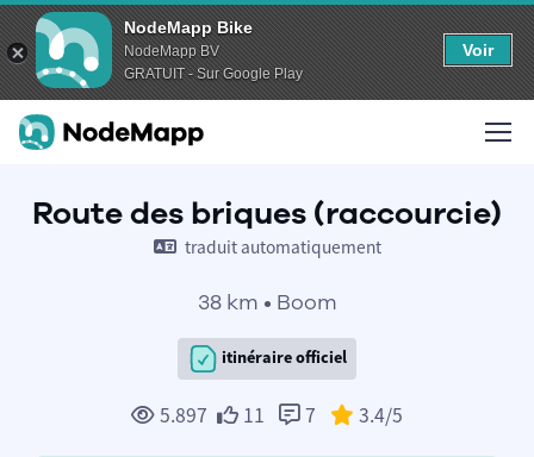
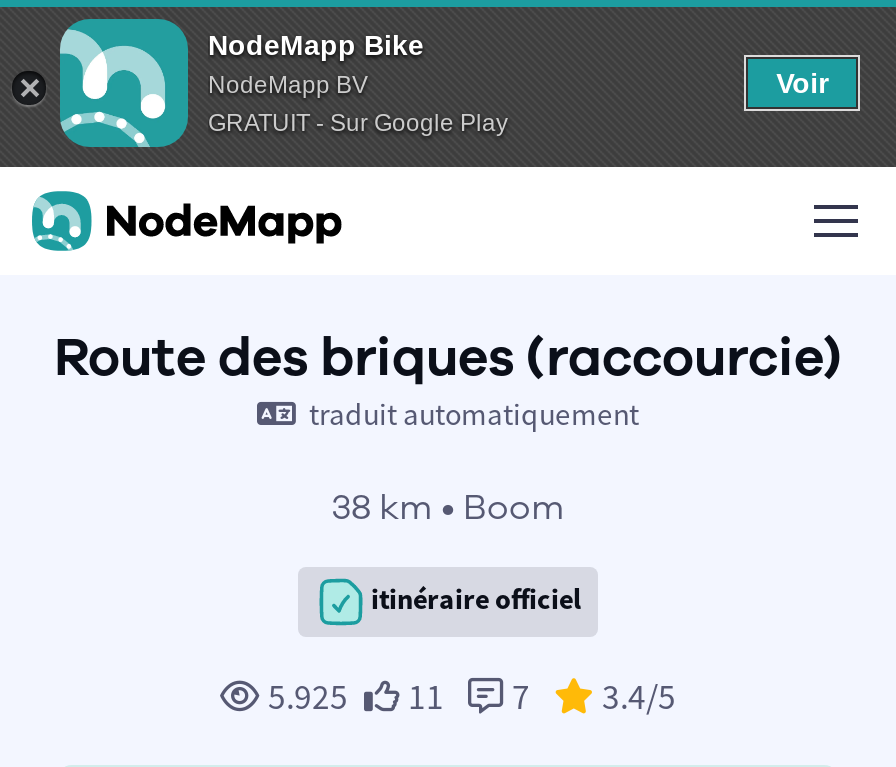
- 5.897 11 7 3.4/5
+ 5.925 11 7 3.4/5
